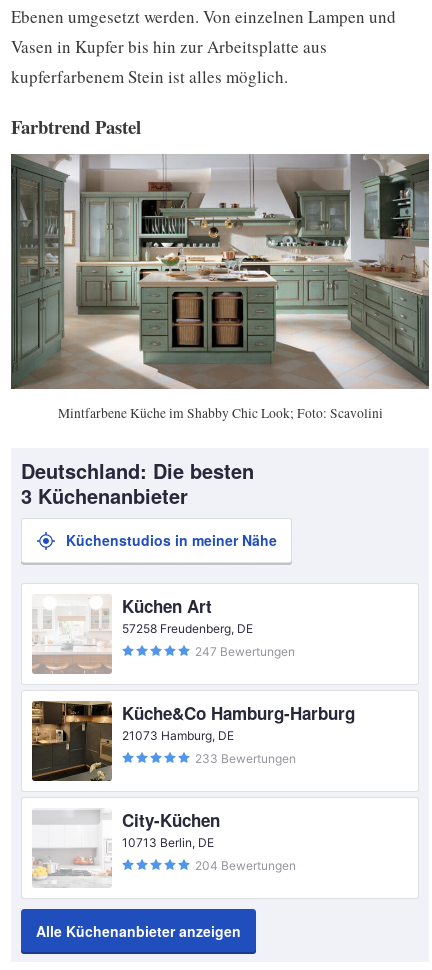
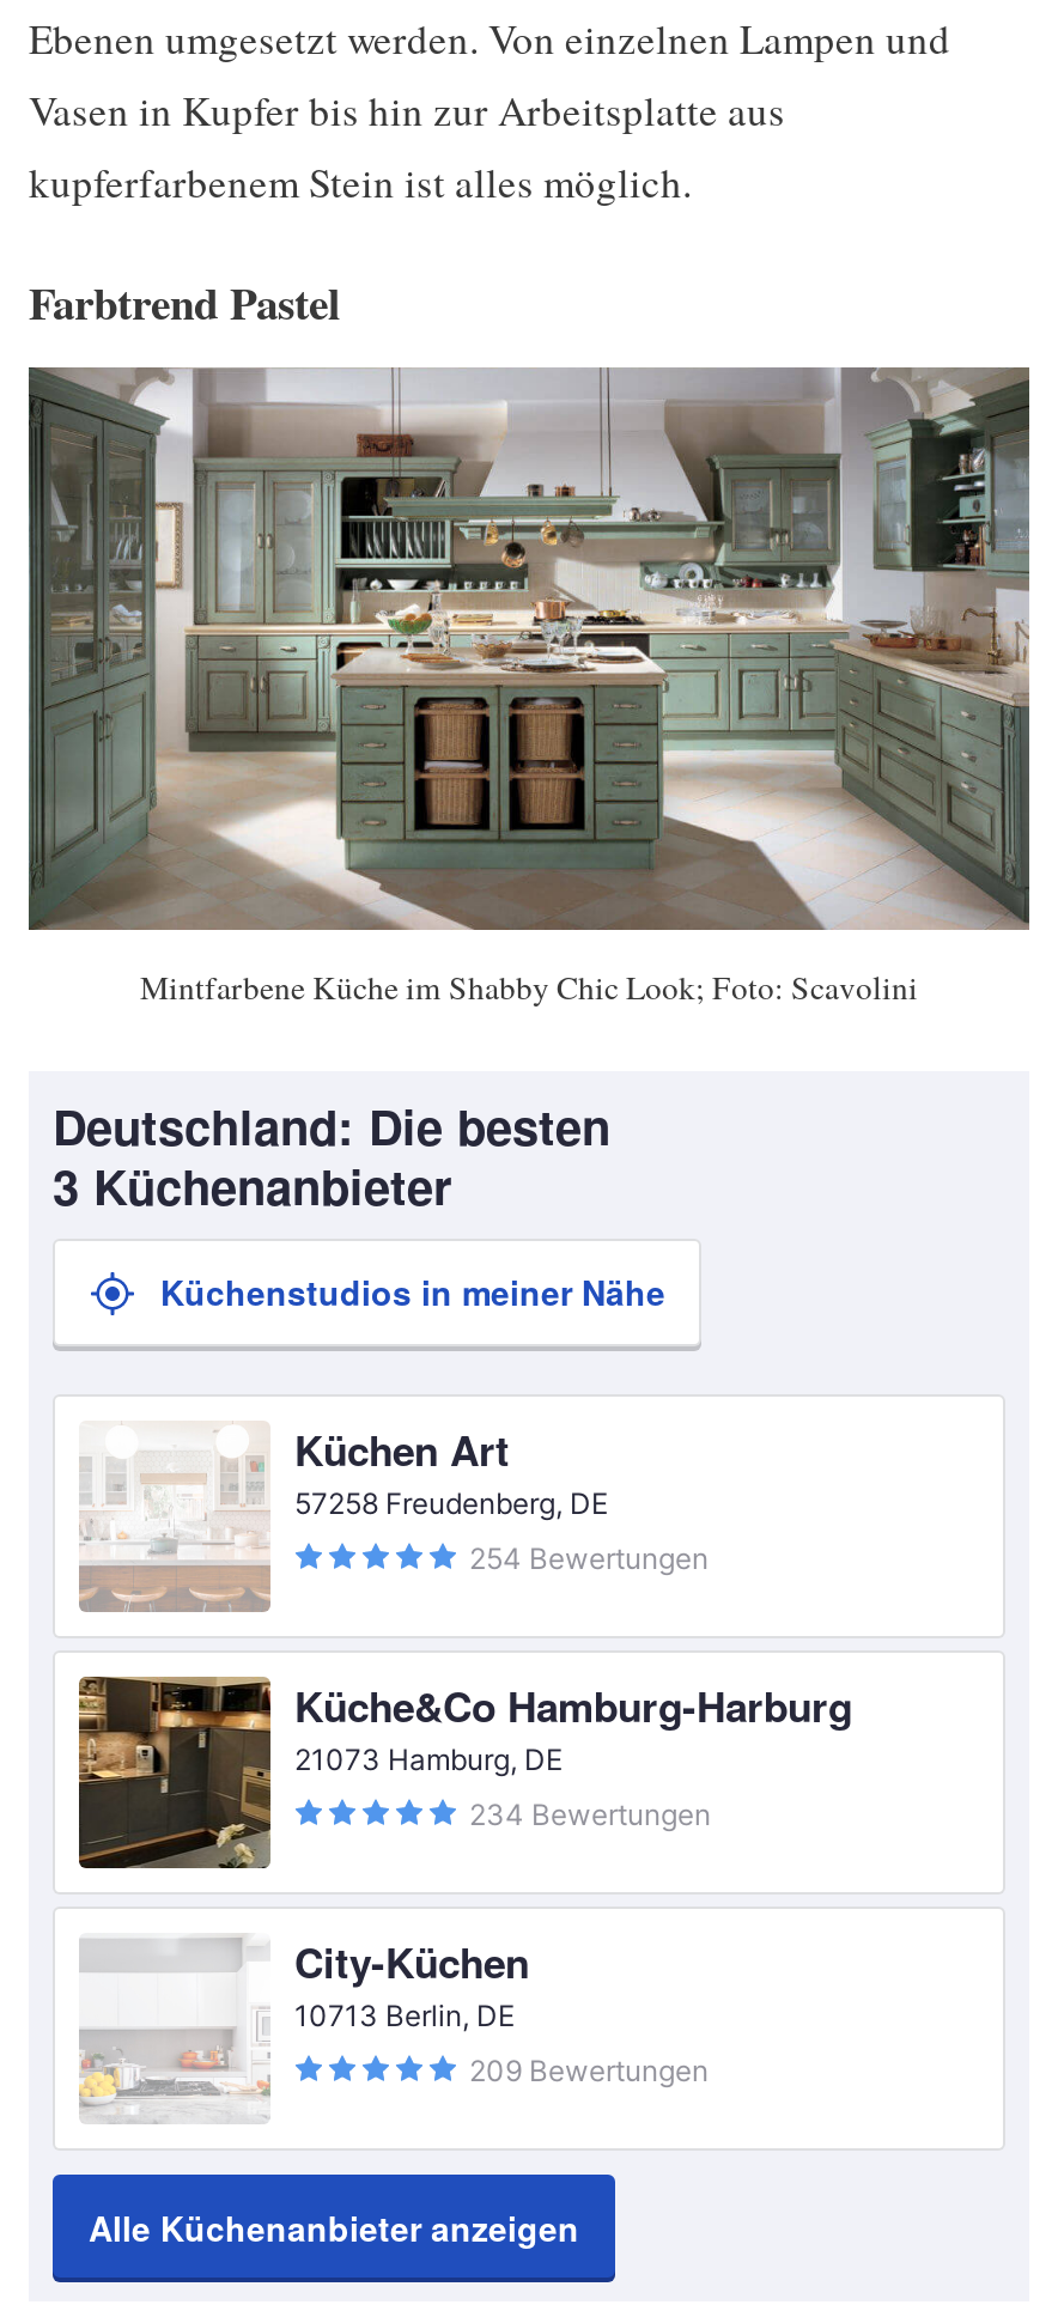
- 247 Bewertungen
+ 254 Bewertungen

- 233 Bewertungen
+ 234 Bewertungen

- 204 Bewertungen
+ 209 Bewertungen
